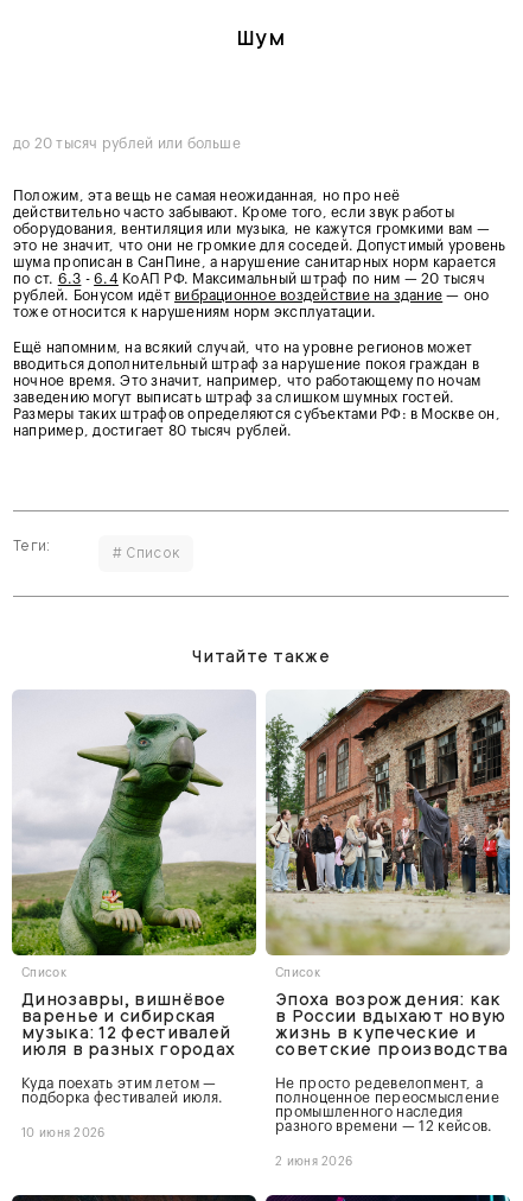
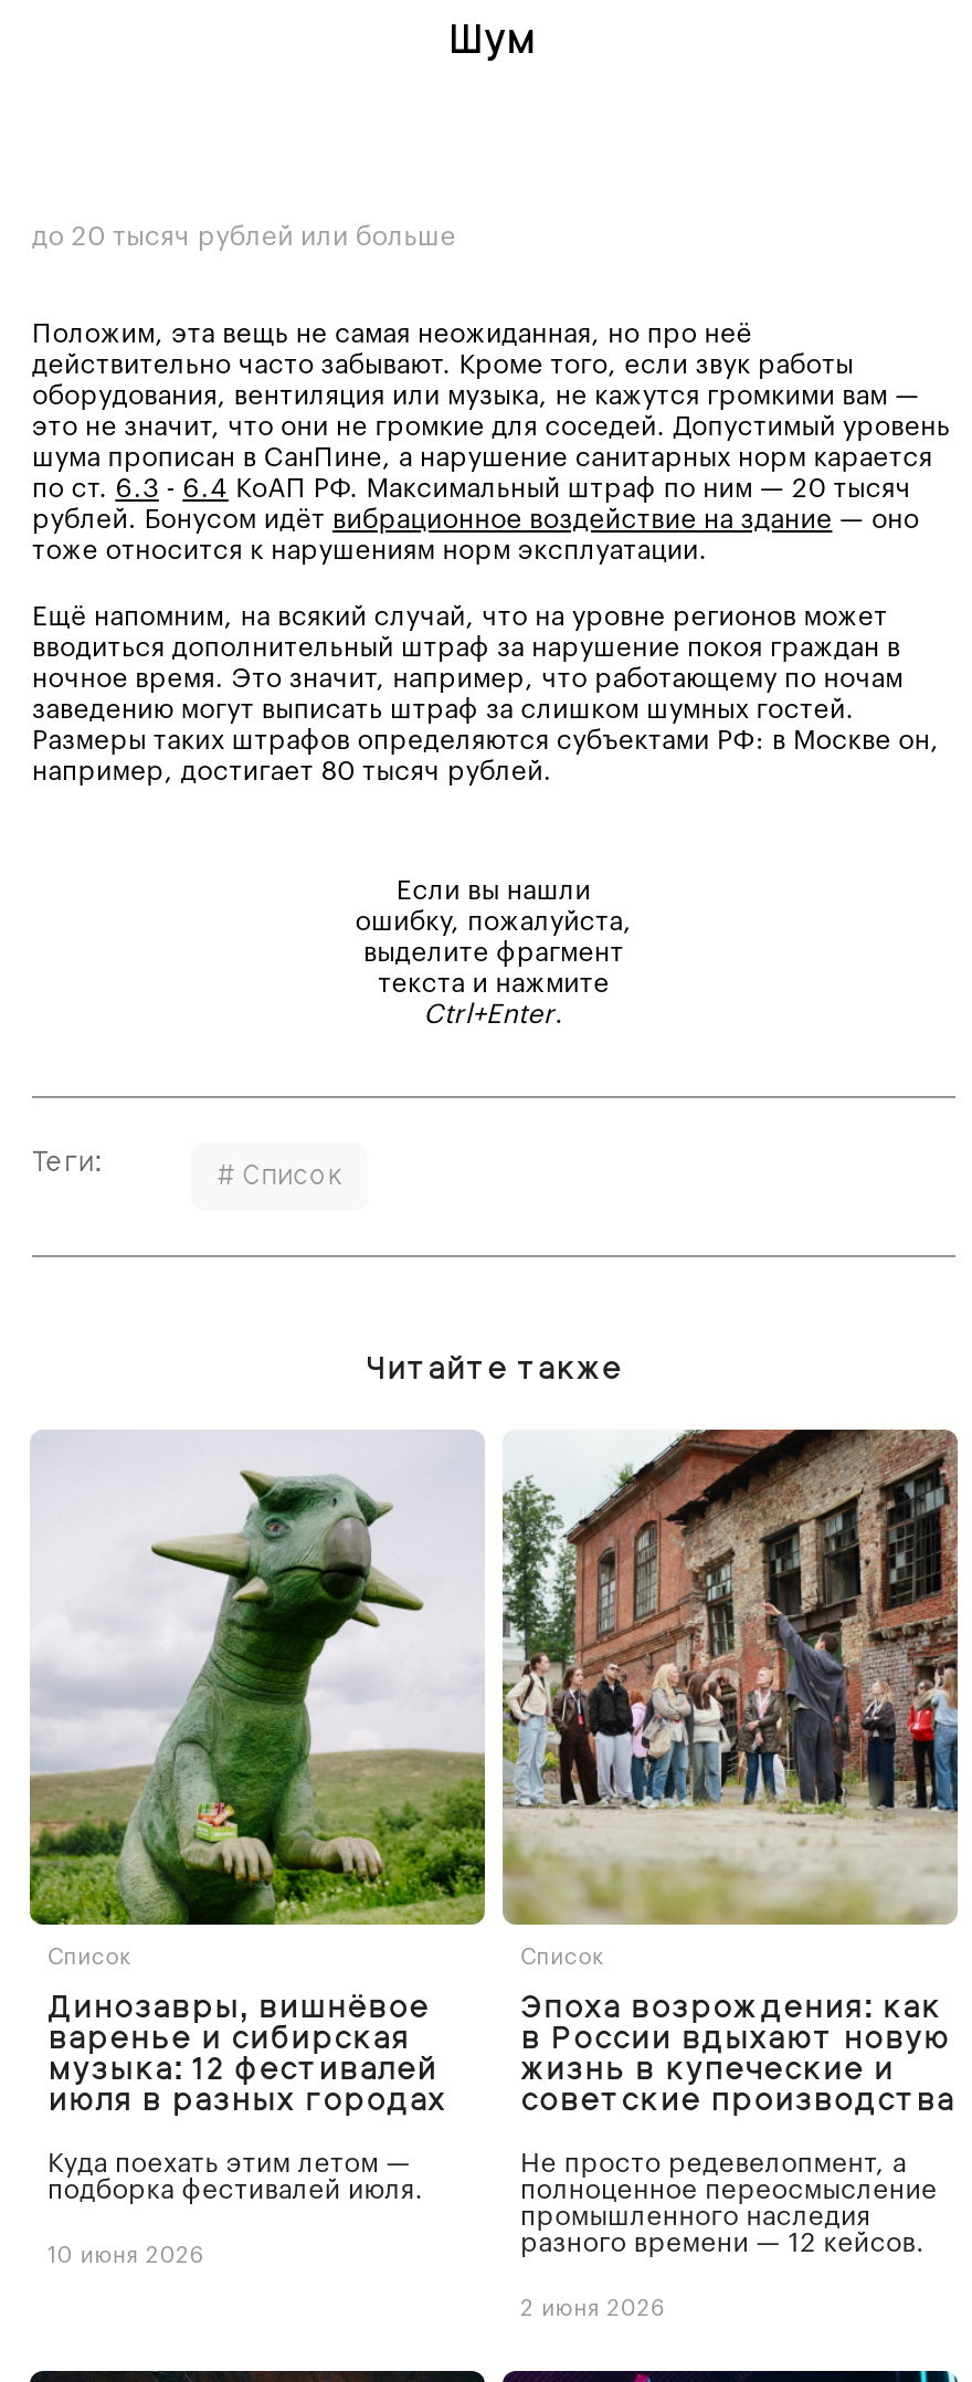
+ Если вы нашли
+ ошибку, пожалуйста,
+ выделите фрагмент
+ текста и нажмите
+ Ctrl+Enter.
